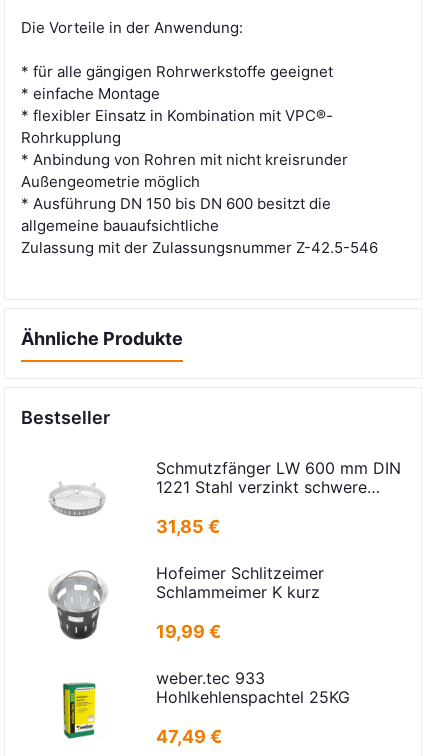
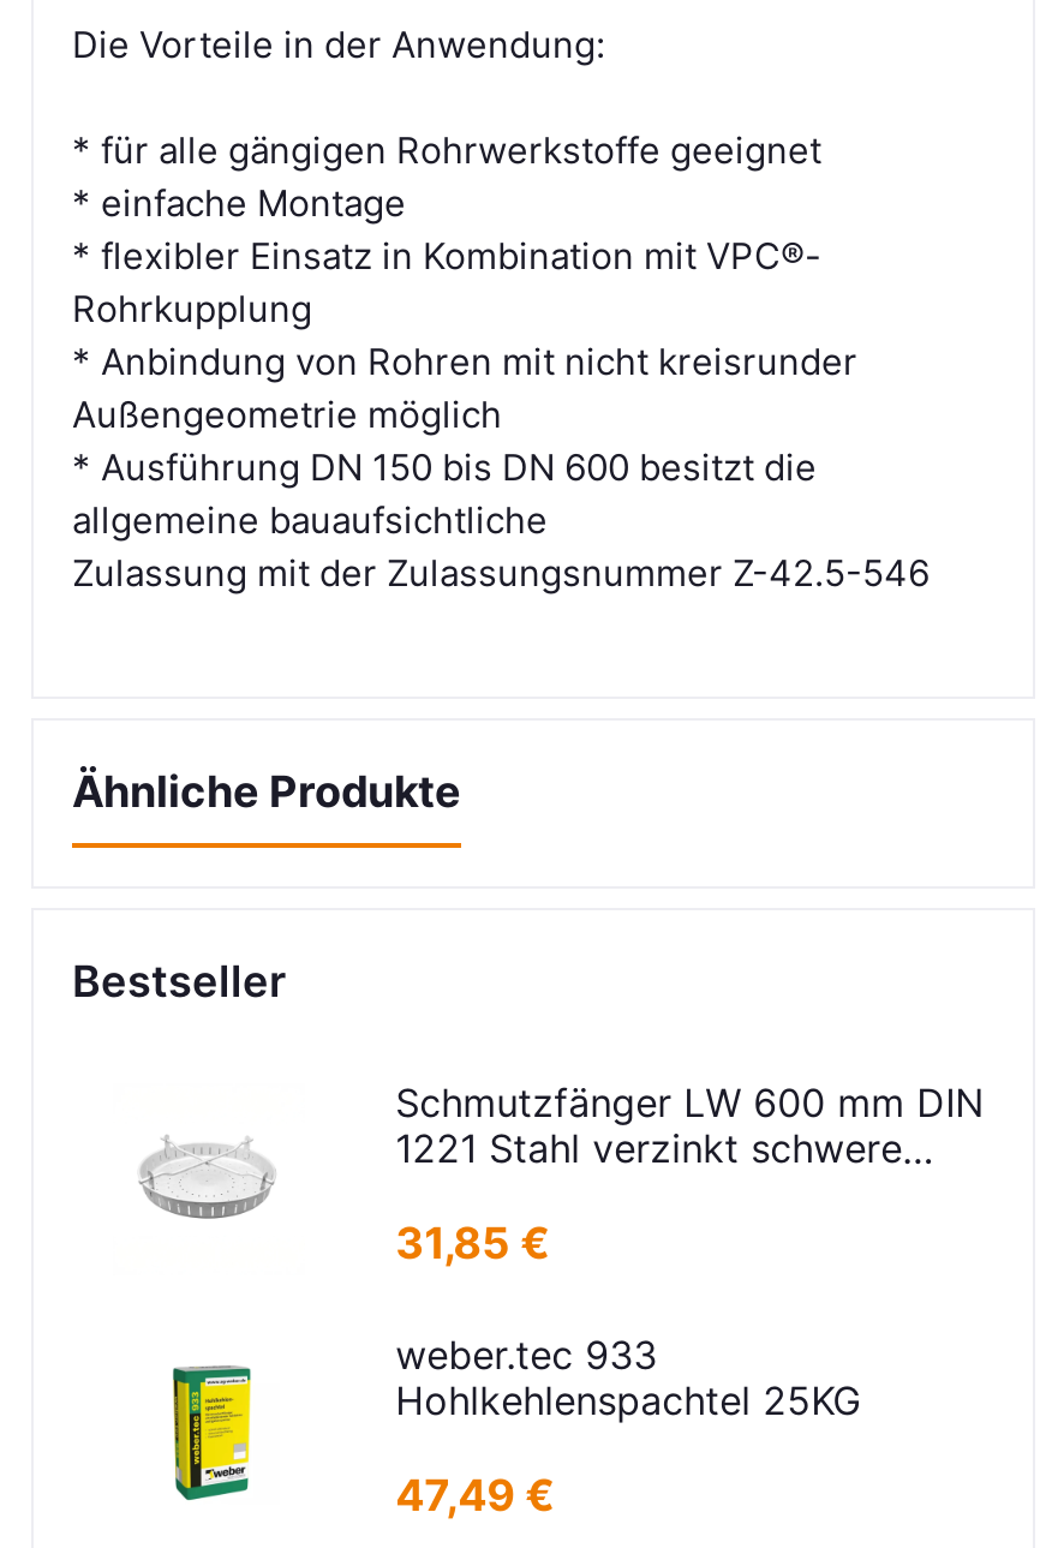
- Hofeimer Schlitzeimer
- Schlammeimer K kurz
- 19,99 €

- [image]
